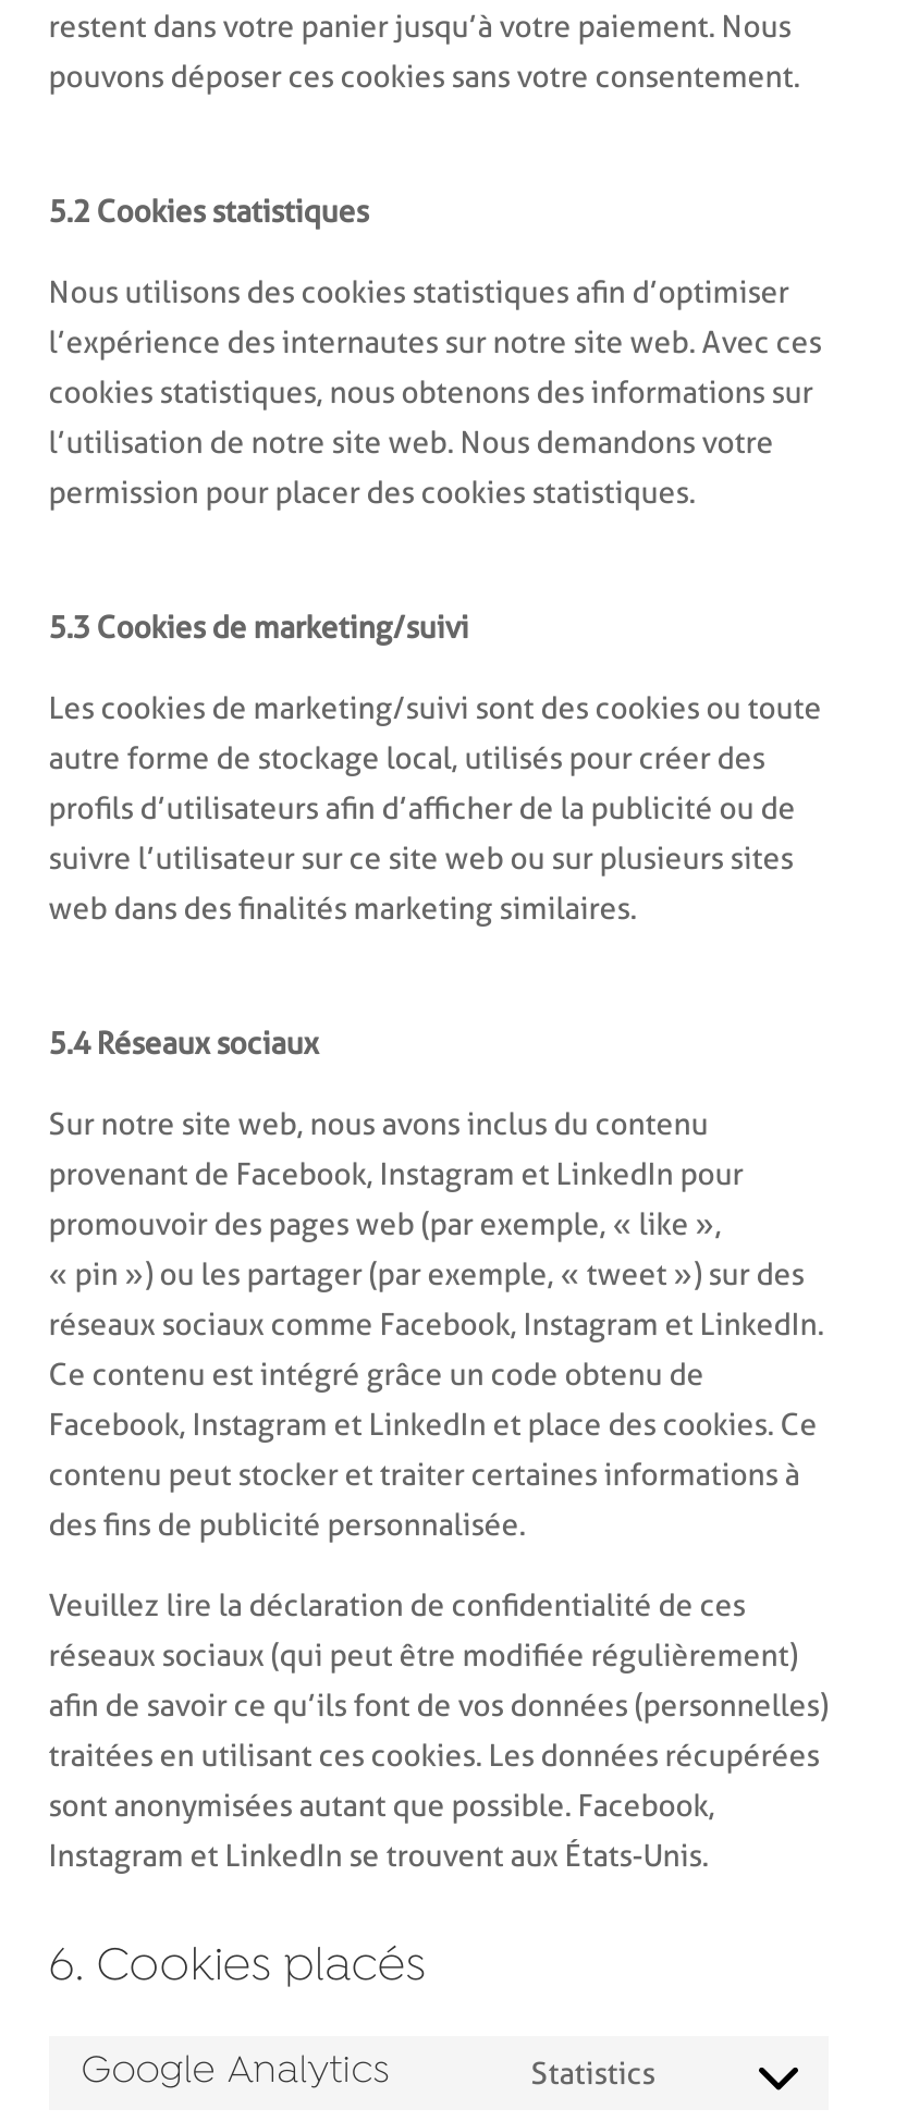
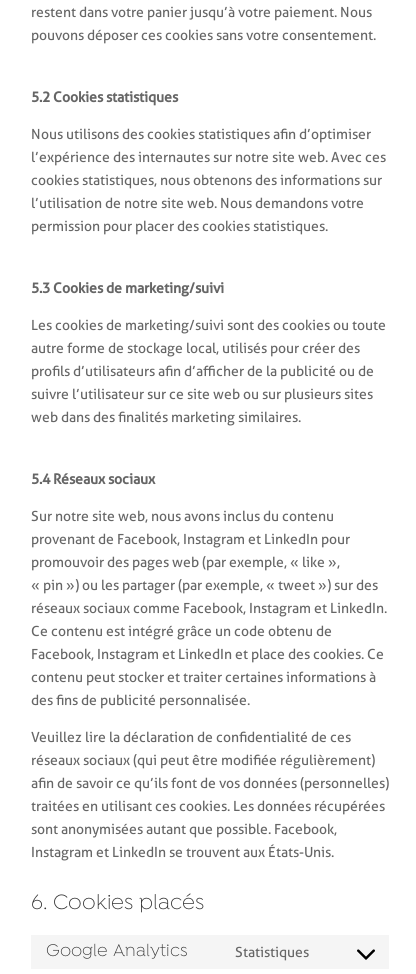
- Statistics
+ Statistiques
